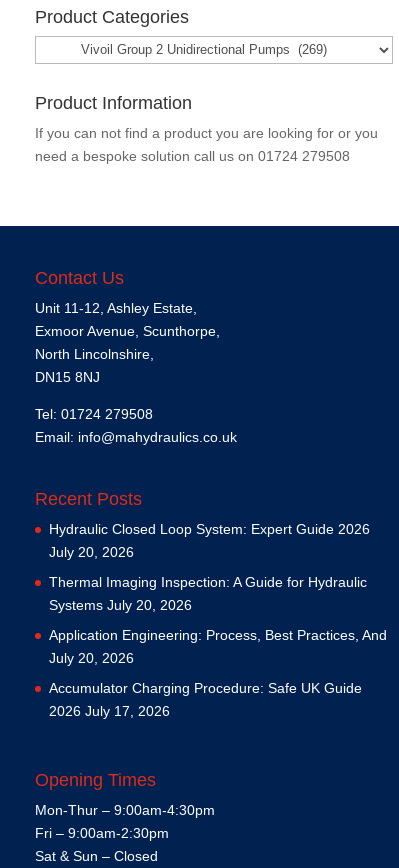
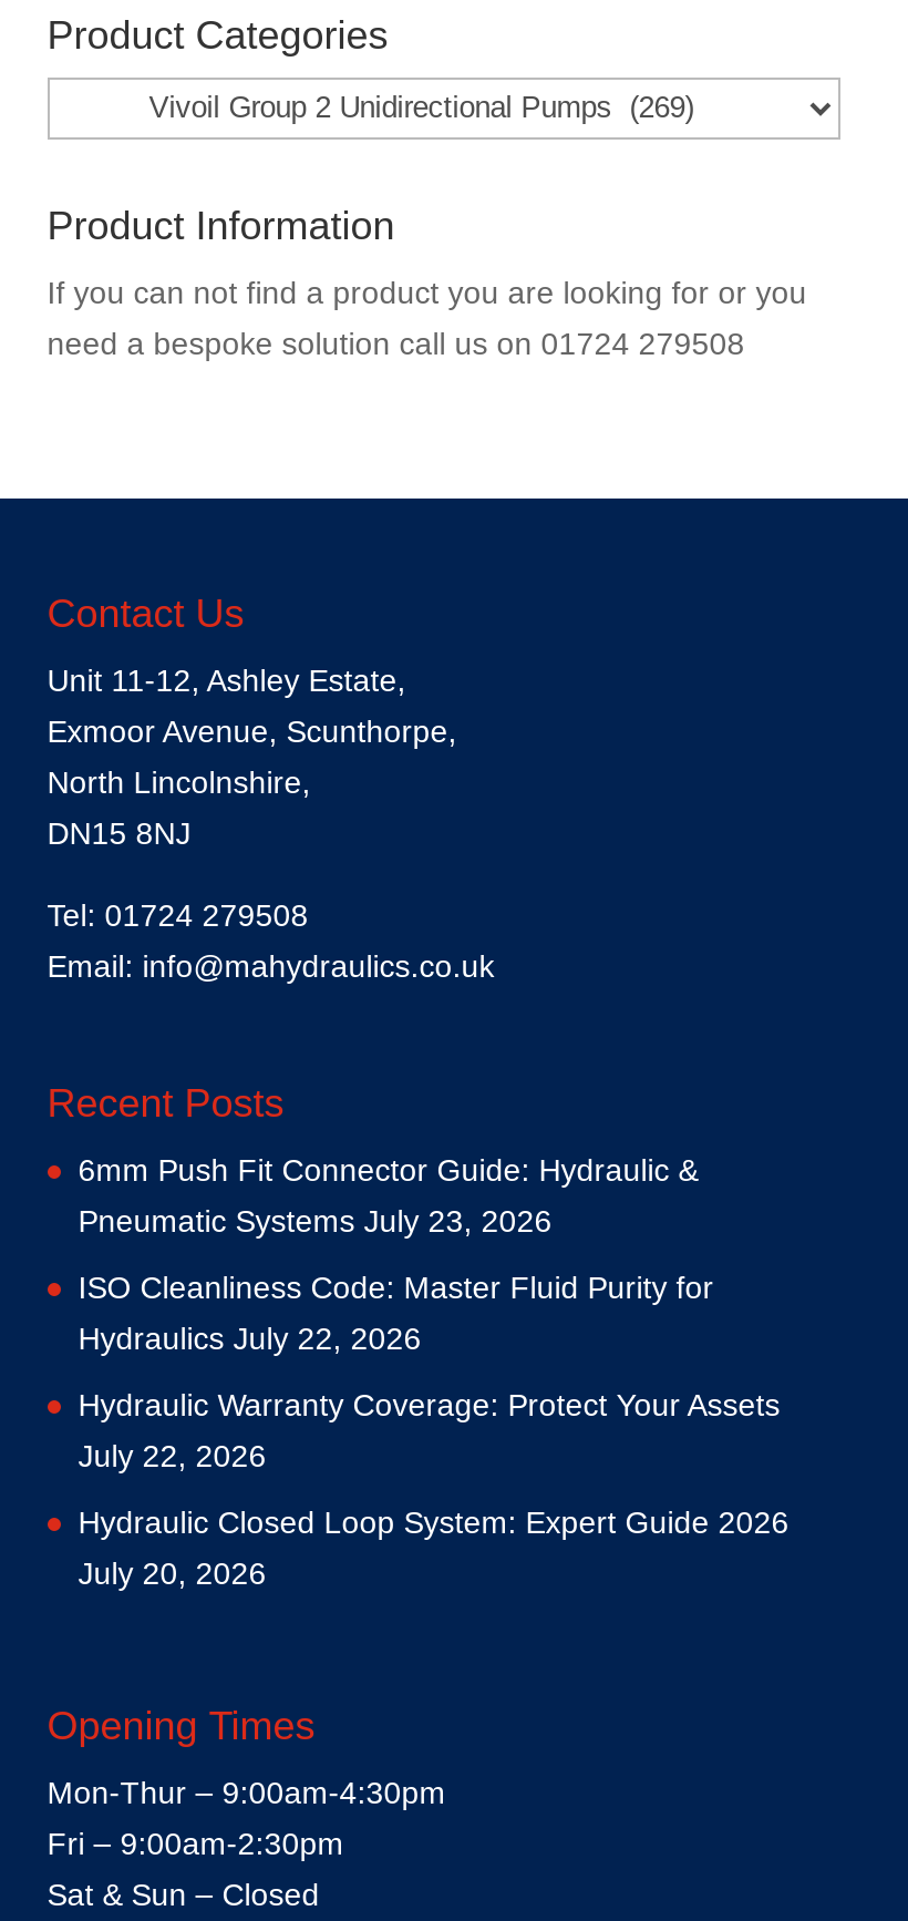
+ 6mm Push Fit Connector Guide: Hydraulic &
+ Pneumatic Systems July 23, 2026
+ ISO Cleanliness Code: Master Fluid Purity for
+ Hydraulics July 22, 2026
+ Hydraulic Warranty Coverage: Protect Your Assets
+ July 22, 2026

moved down: Hydraulic Closed Loop System: Expert Guide 2026 | July 20, 2026

- Thermal Imaging Inspection: A Guide for Hydraulic
- Systems July 20, 2026
- Application Engineering: Process, Best Practices, And
- July 20, 2026
- Accumulator Charging Procedure: Safe UK Guide
- 2026 July 17, 2026
